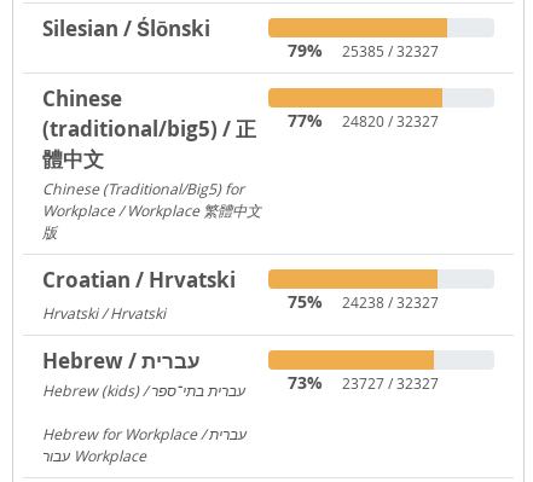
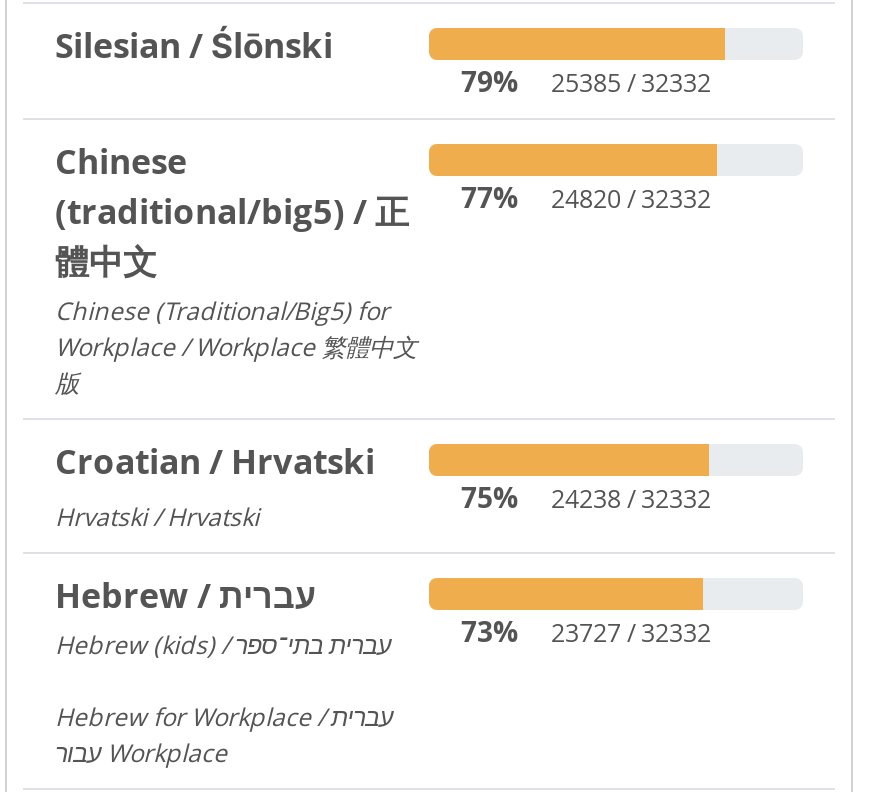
- 79% 25385 / 32327
+ 79% 25385 / 32332

- (traditional/big5) / 正 77% 24820 / 32327
+ (traditional/big5) / 正 77% 24820 / 32332

- 75% 24238 / 32327
+ 75% 24238 / 32332

- 73% 23727 / 32327
+ 73% 23727 / 32332
